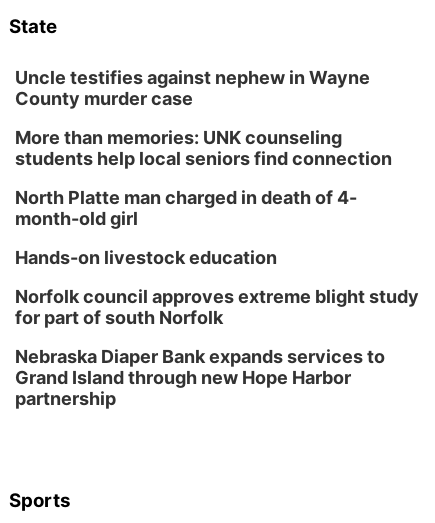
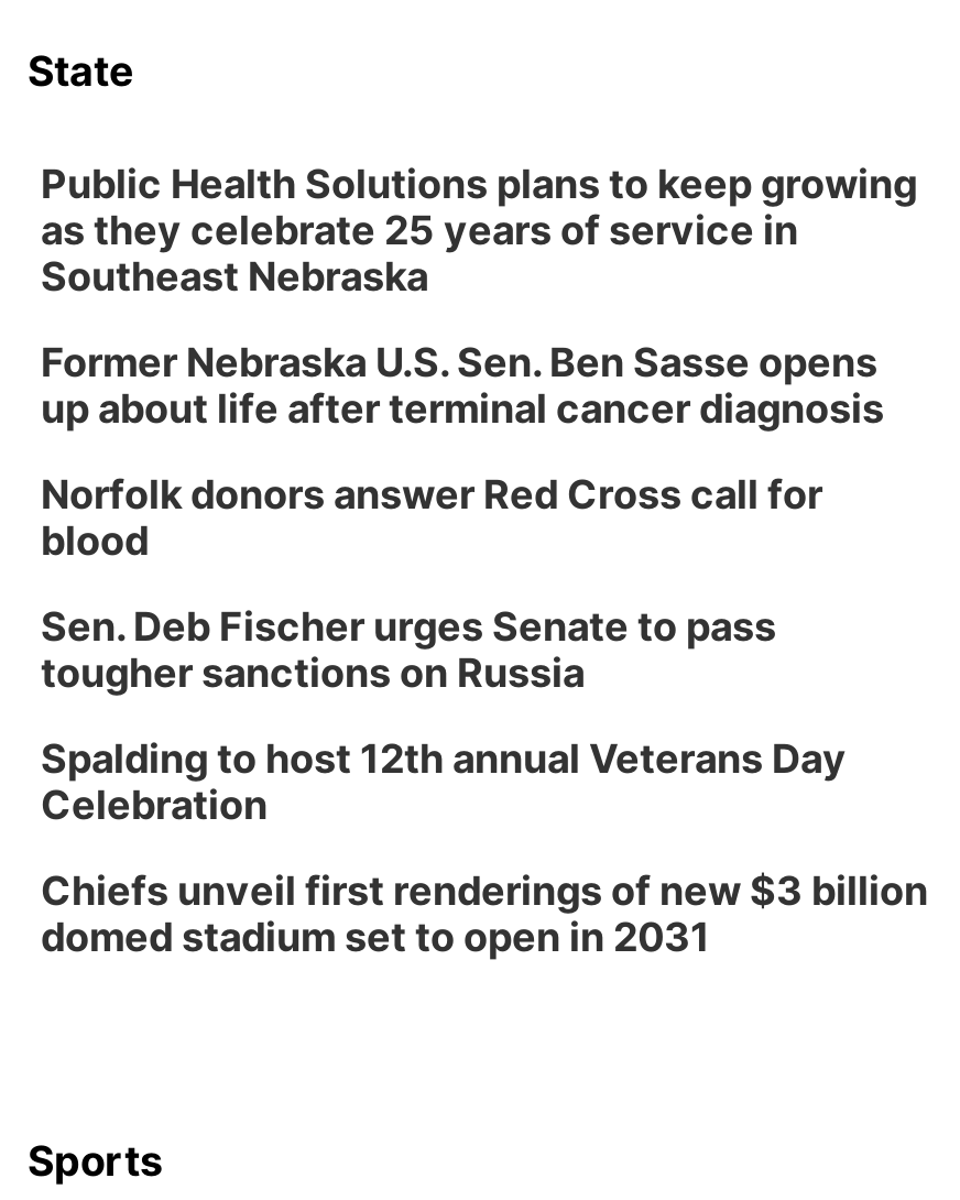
- Uncle testifies against nephew in Wayne
- County murder case
+ Public Health Solutions plans to keep growing
+ as they celebrate 25 years of service in
+ Southeast Nebraska

- More than memories: UNK counseling
- students help local seniors find connection
+ Former Nebraska U.S. Sen. Ben Sasse opens
+ up about life after terminal cancer diagnosis

- North Platte man charged in death of 4-
- month-old girl
+ Norfolk donors answer Red Cross call for
+ blood

- Hands-on livestock education
+ Sen. Deb Fischer urges Senate to pass
+ tougher sanctions on Russia

- Norfolk council approves extreme blight study
- for part of south Norfolk
+ Spalding to host 12th annual Veterans Day
+ Celebration

- Nebraska Diaper Bank expands services to
- Grand Island through new Hope Harbor
- partnership
+ Chiefs unveil first renderings of new $3 billion
+ domed stadium set to open in 2031
